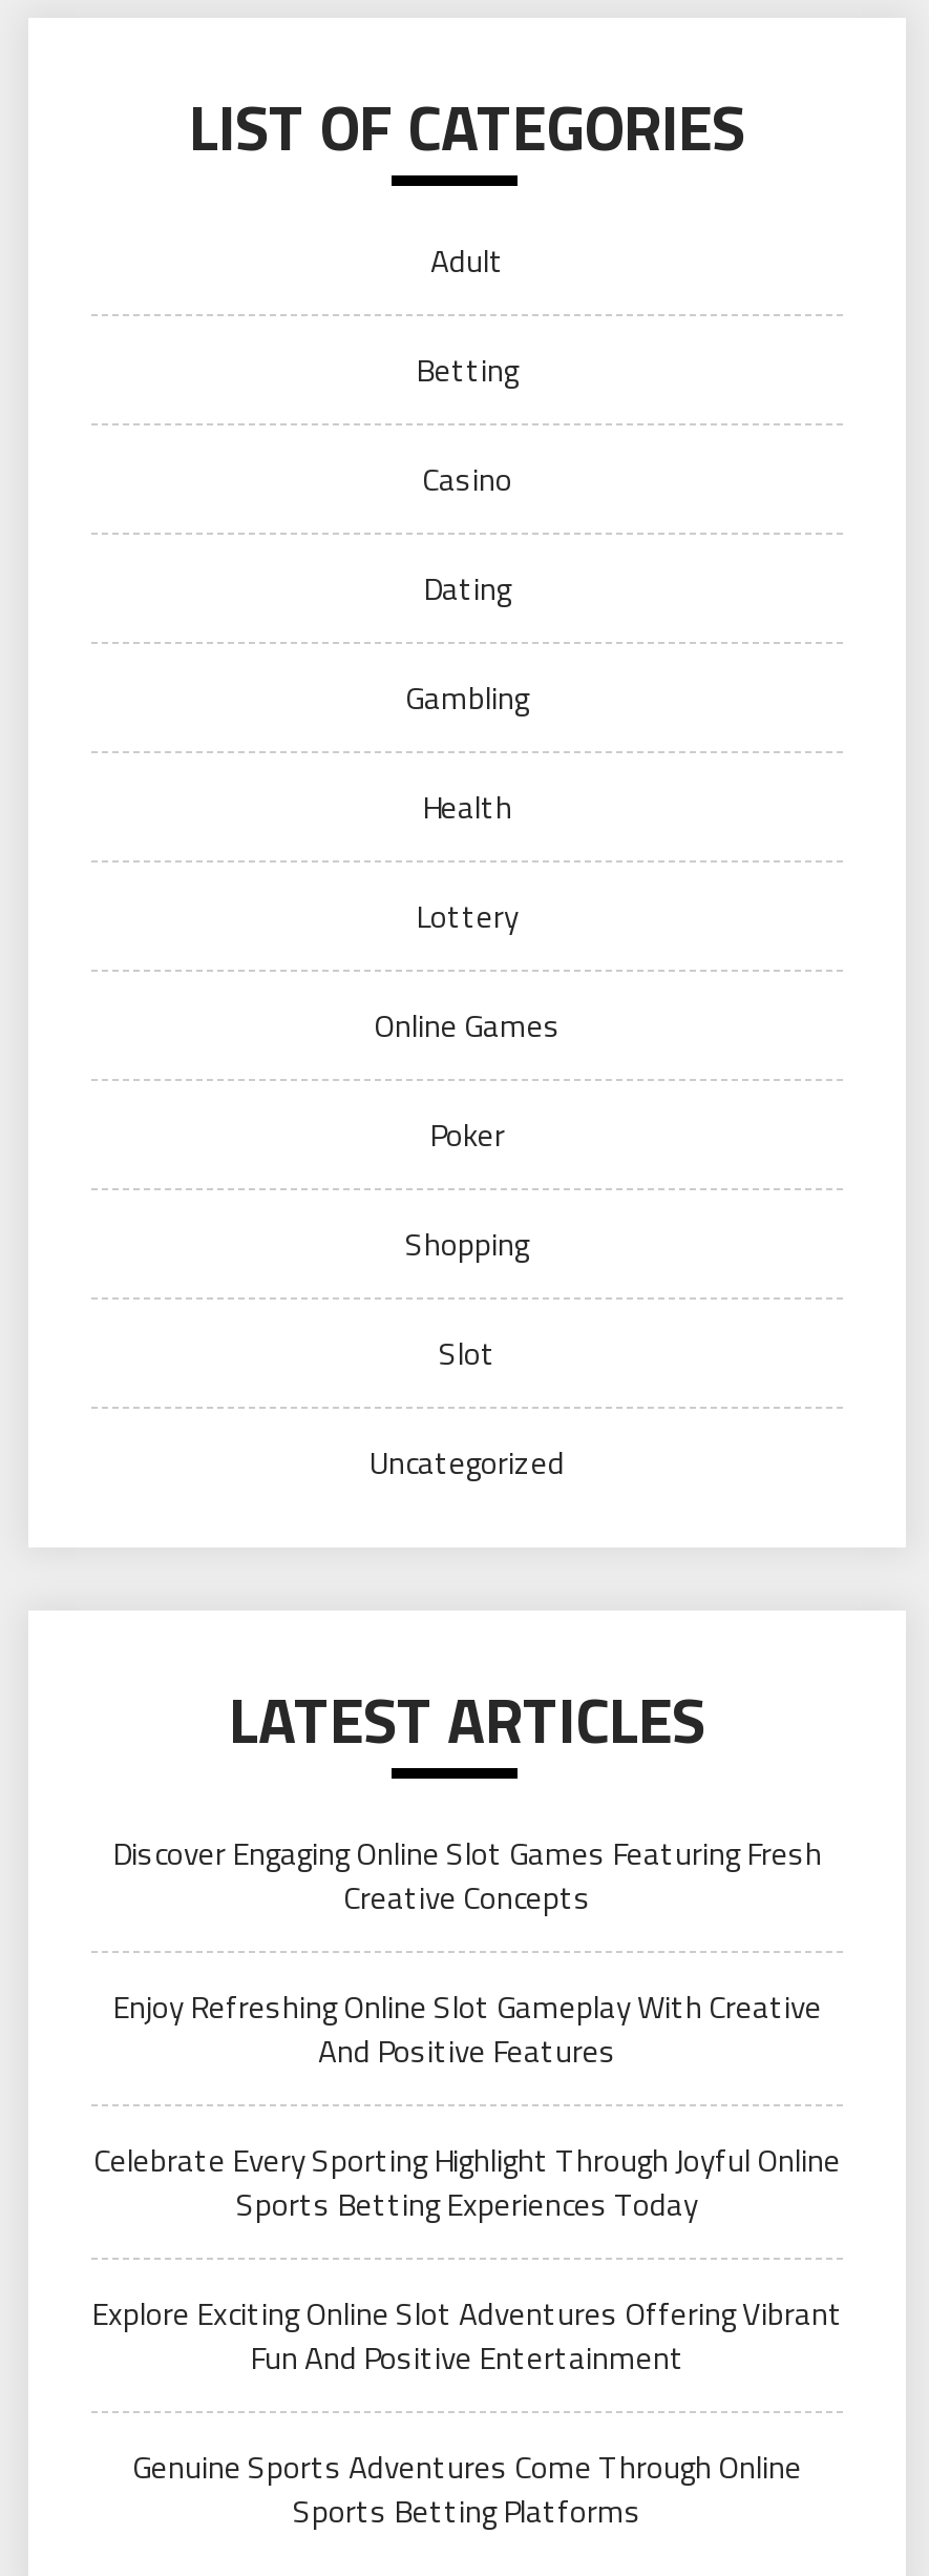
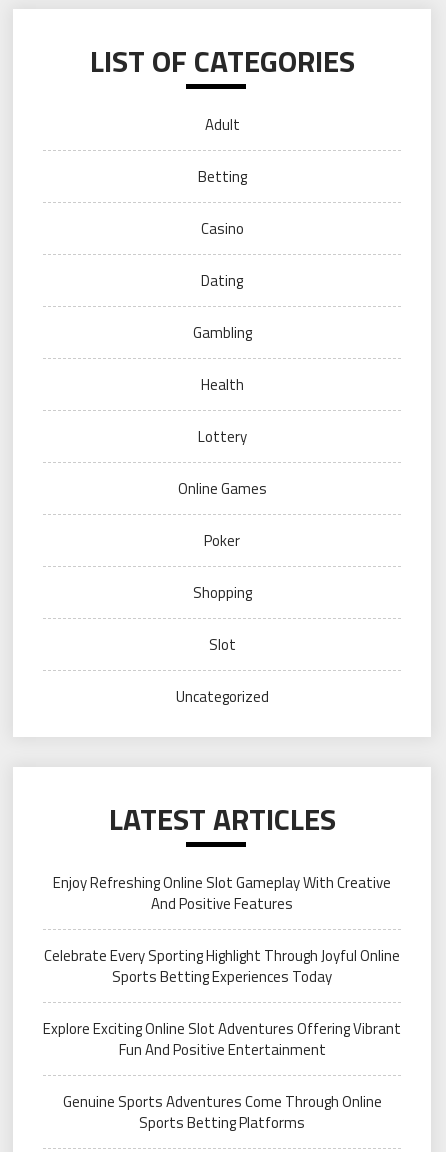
- Discover Engaging Online Slot Games Featuring Fresh
- Creative Concepts
